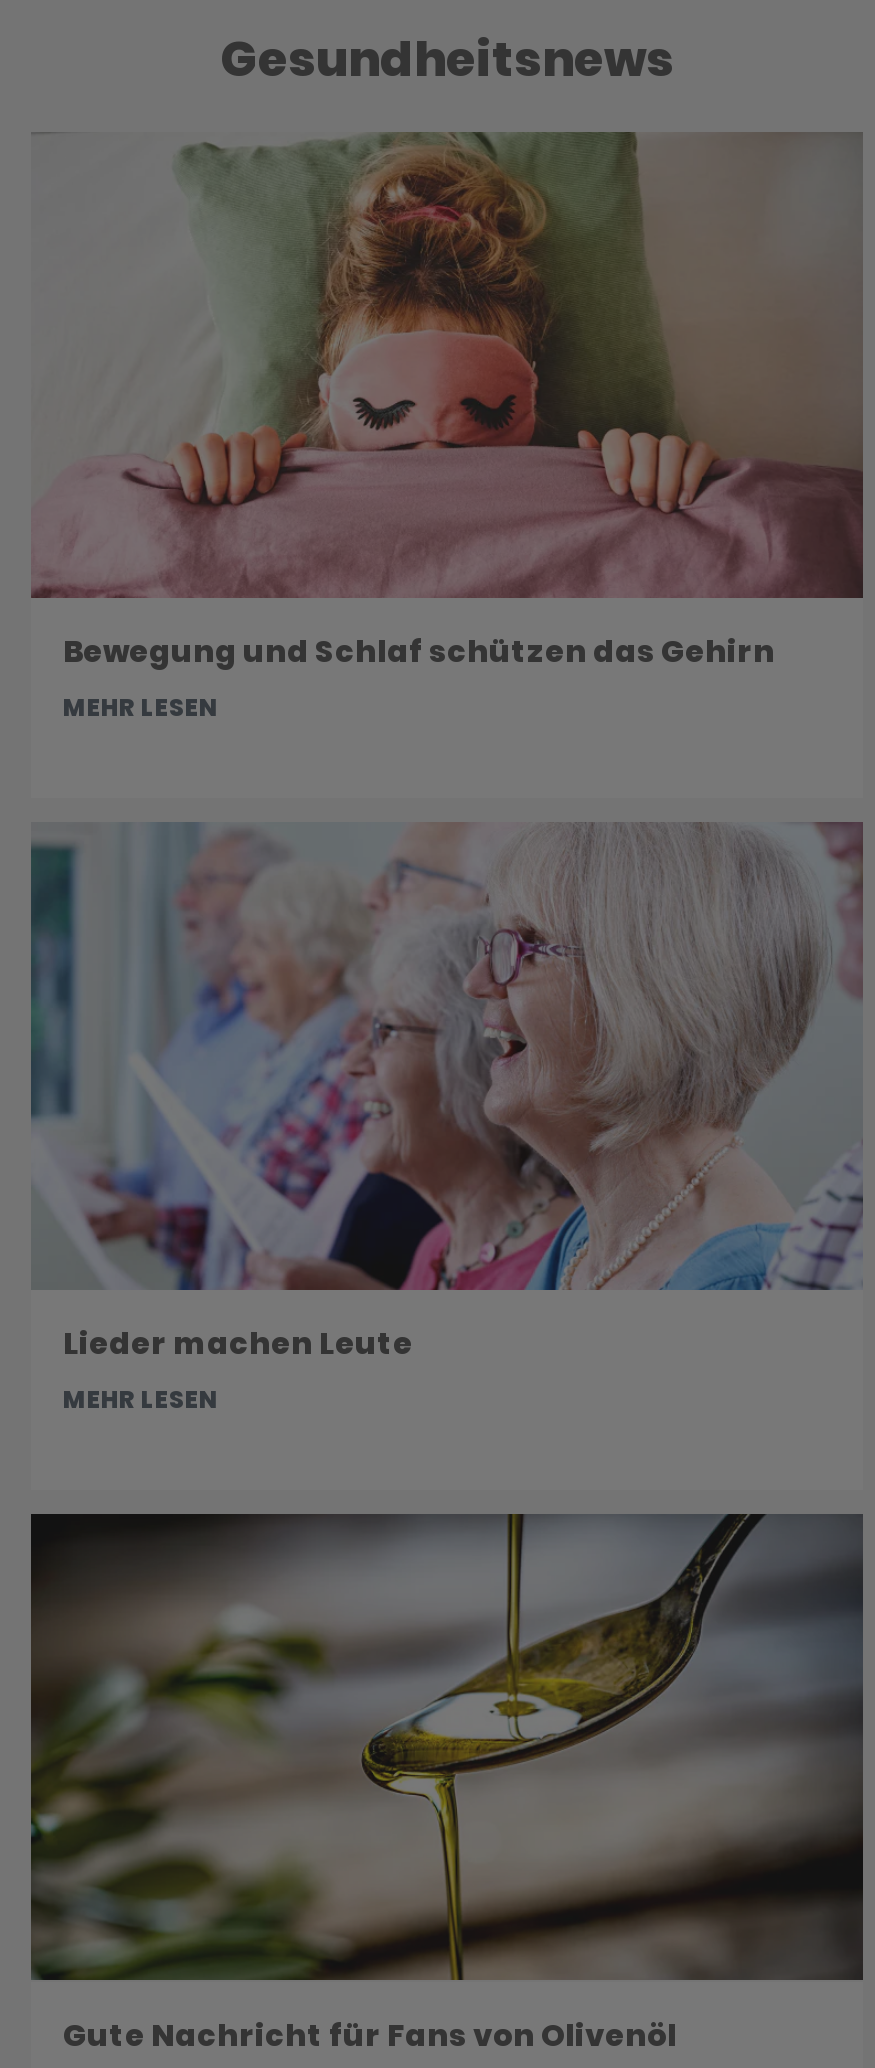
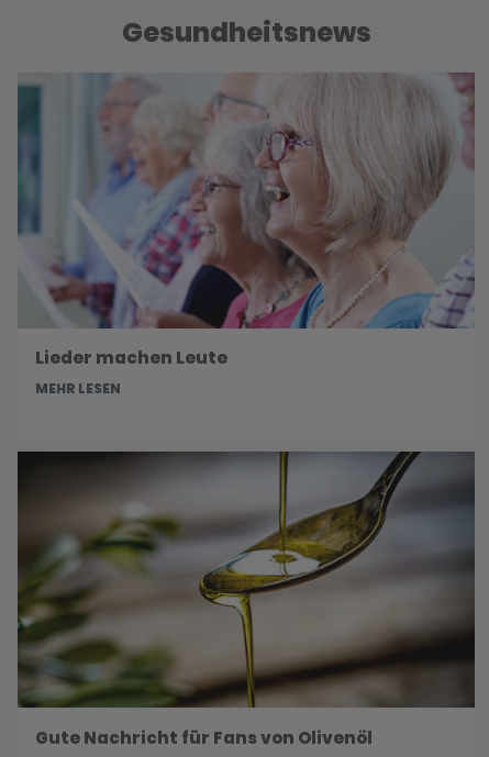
- [image]
- Bewegung und Schlaf schützen das Gehirn
- MEHR LESEN
